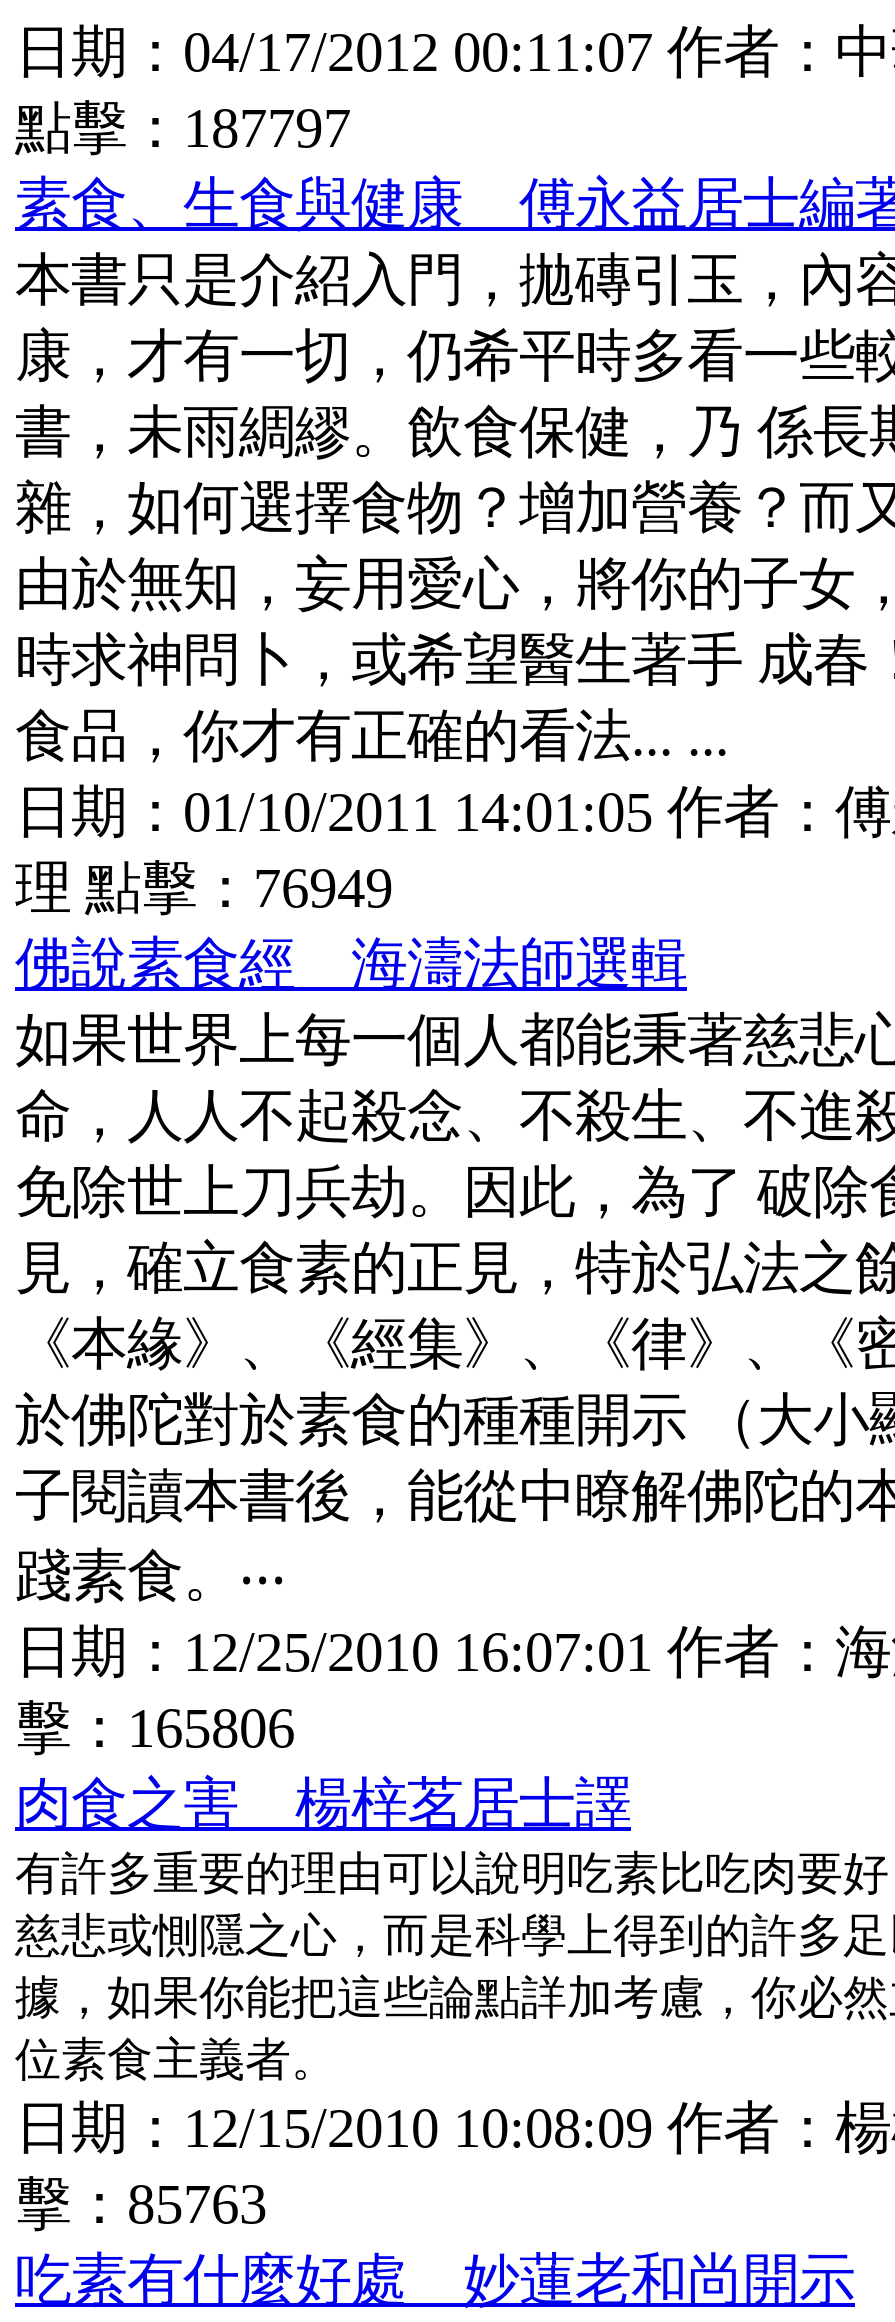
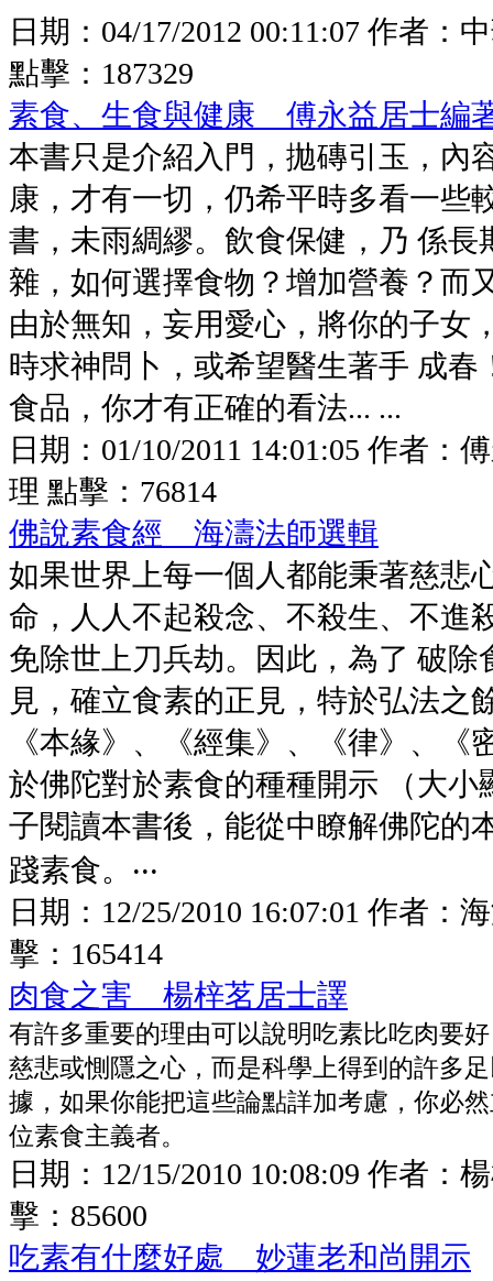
- 點擊：187797
+ 點擊：187329

- 理點擊：76949
+ 理點擊：76814

- 擊：165806
+ 擊：165414

- 擊：85763
+ 擊：85600
